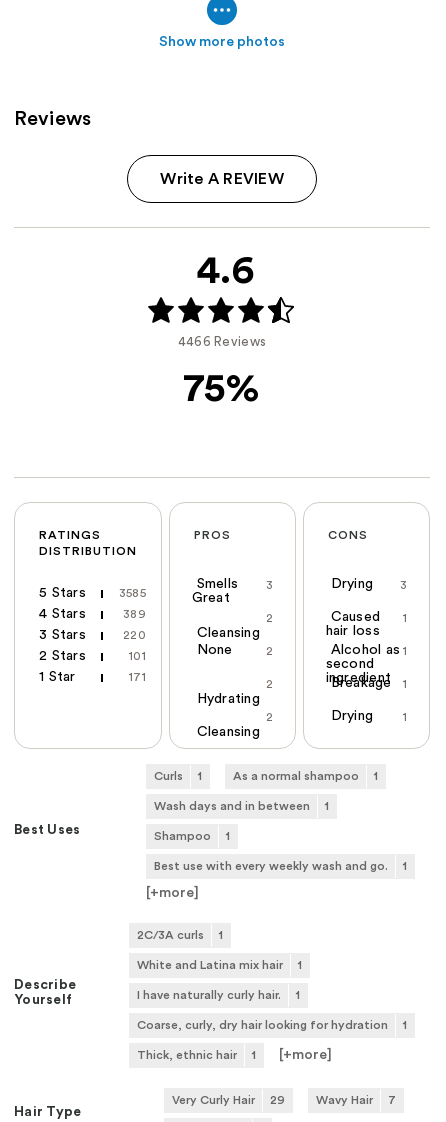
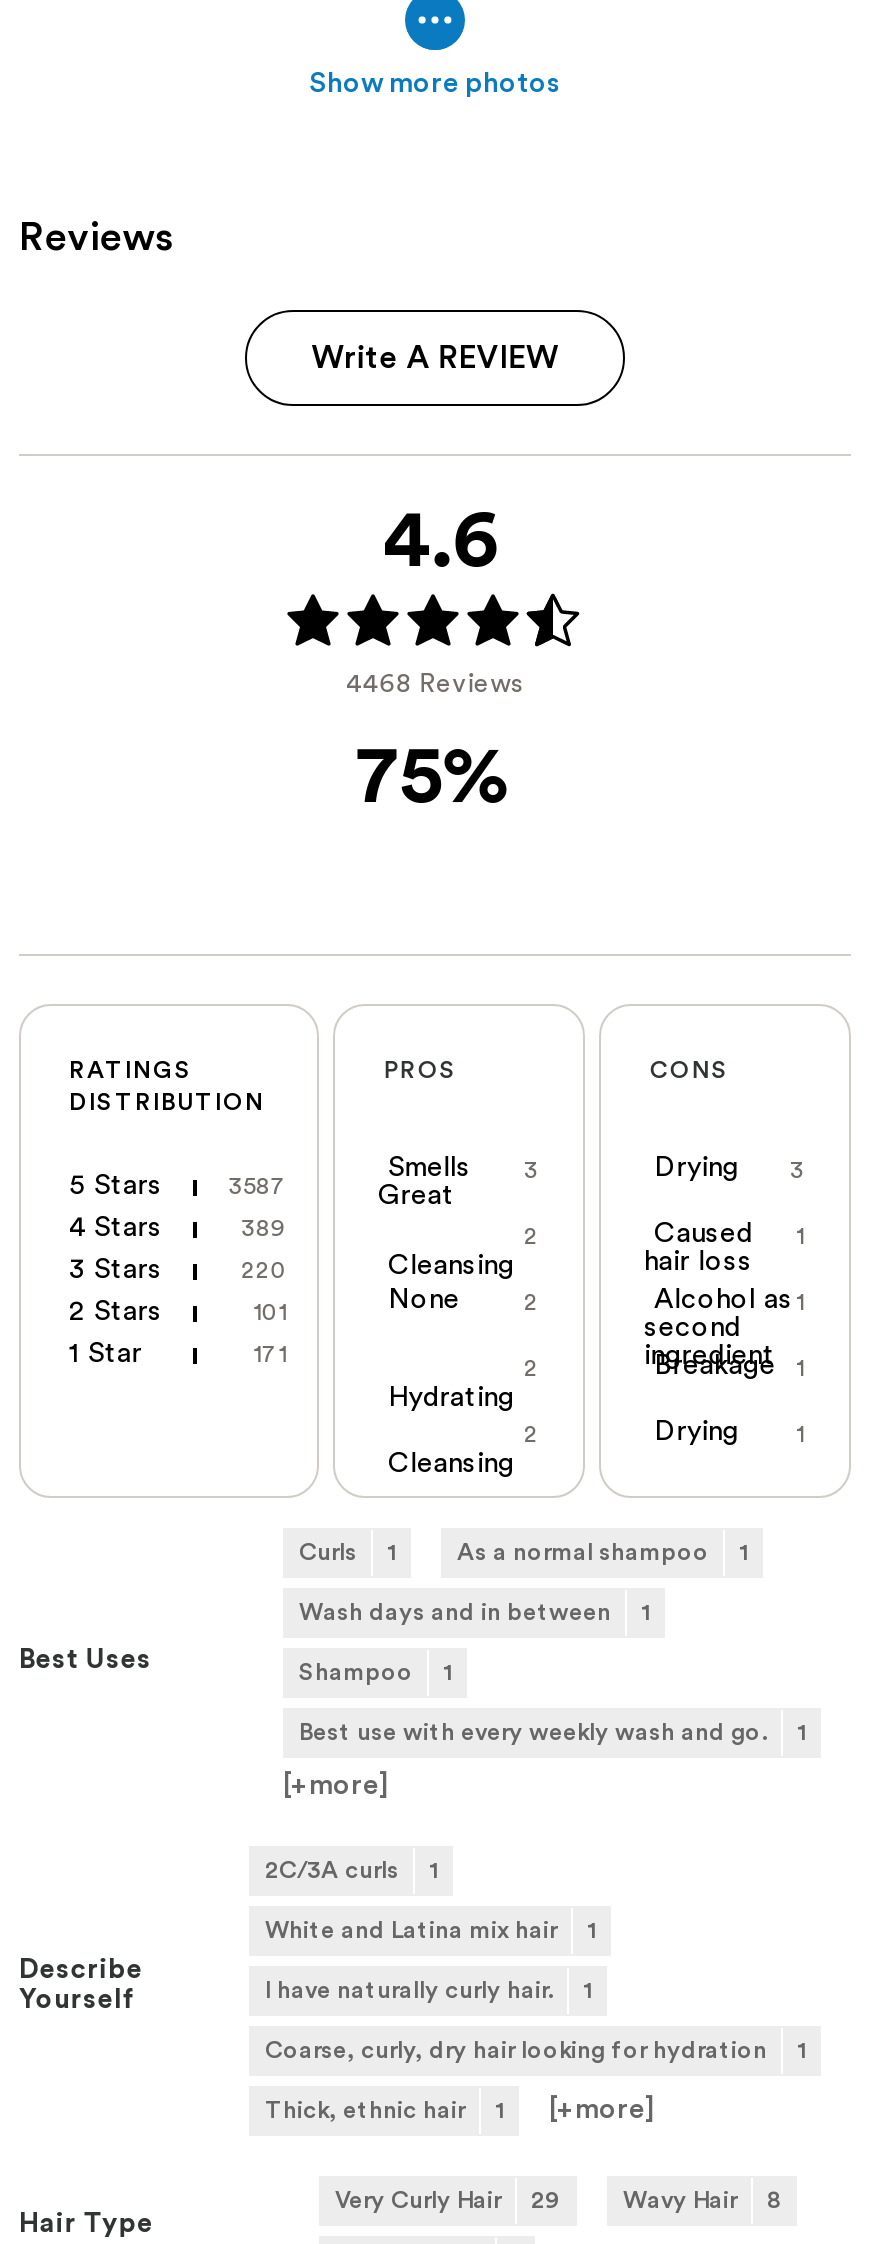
- 4466 Reviews
+ 4468 Reviews

- 3585
+ 3587

- Wavy Hair 7
+ Wavy Hair 8
